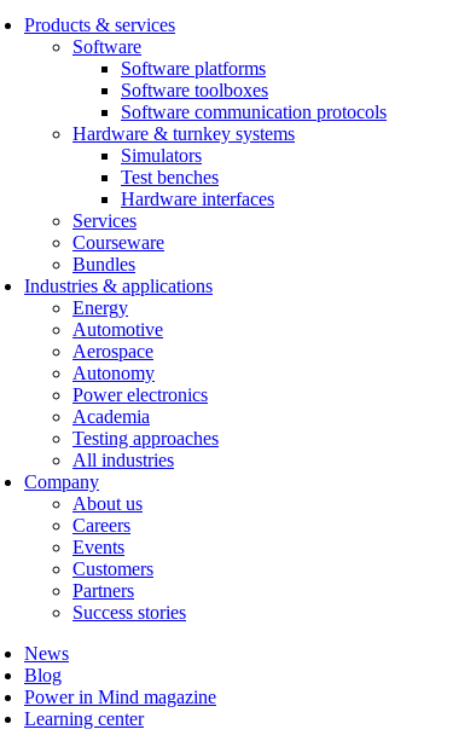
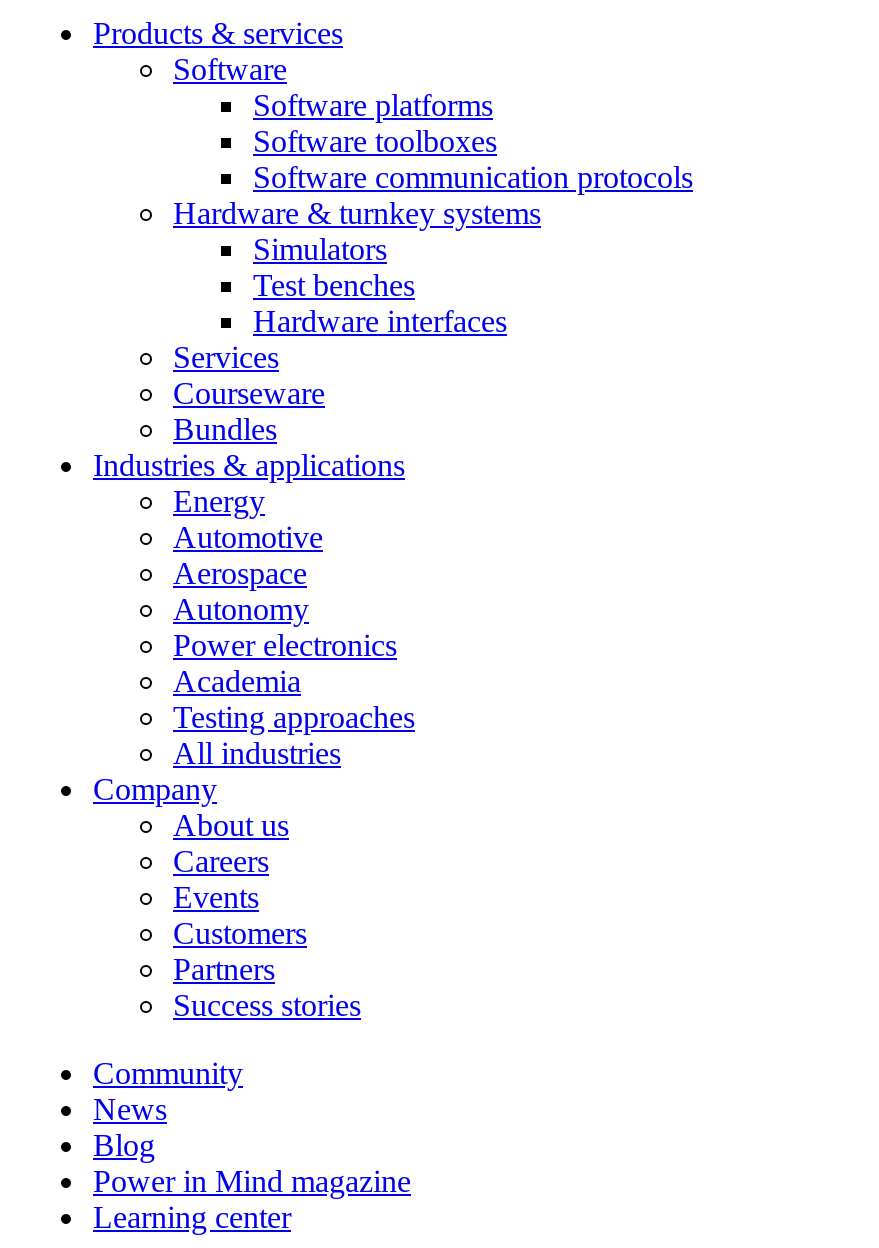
+ Community
